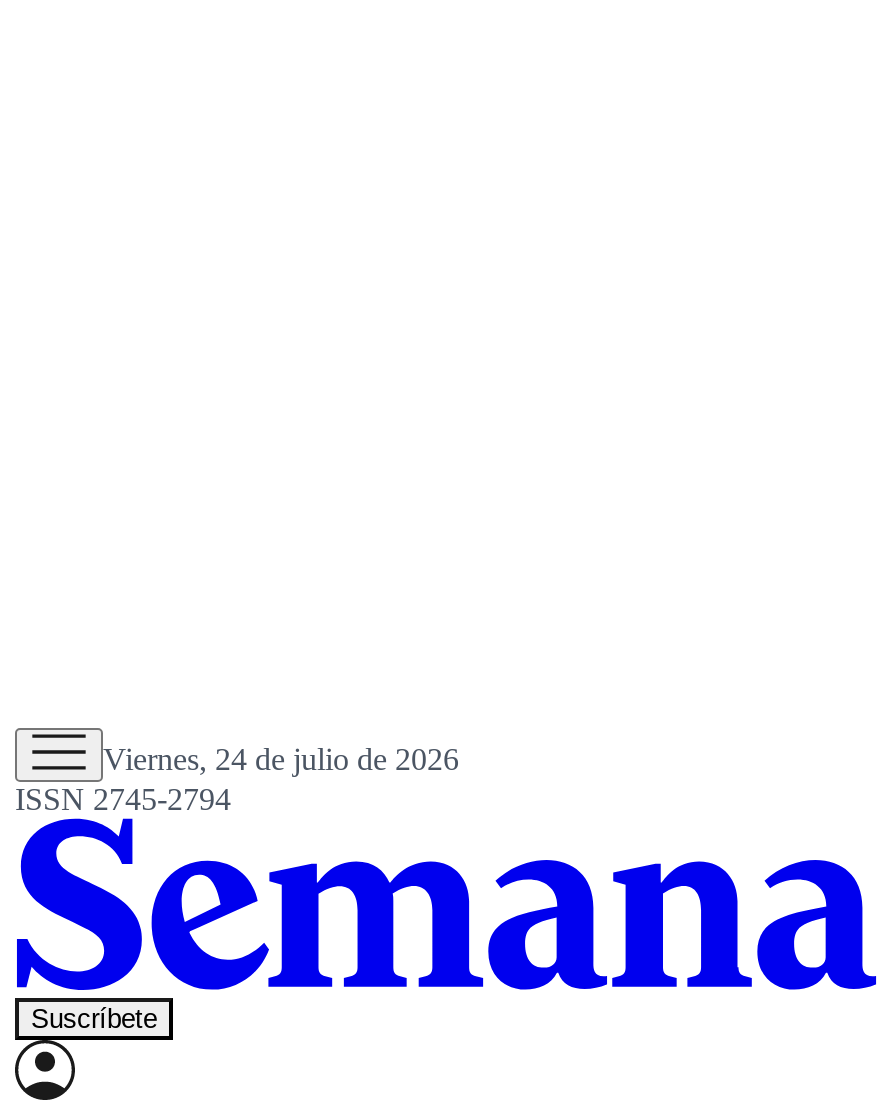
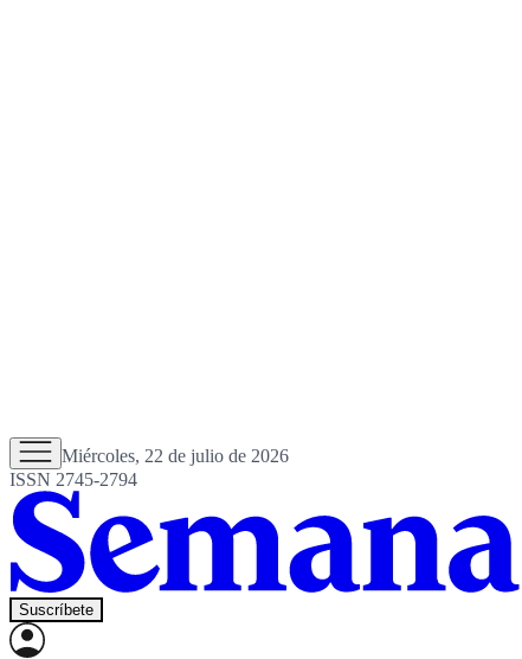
- Viernes, 24 de julio de 2026
+ Miércoles, 22 de julio de 2026
